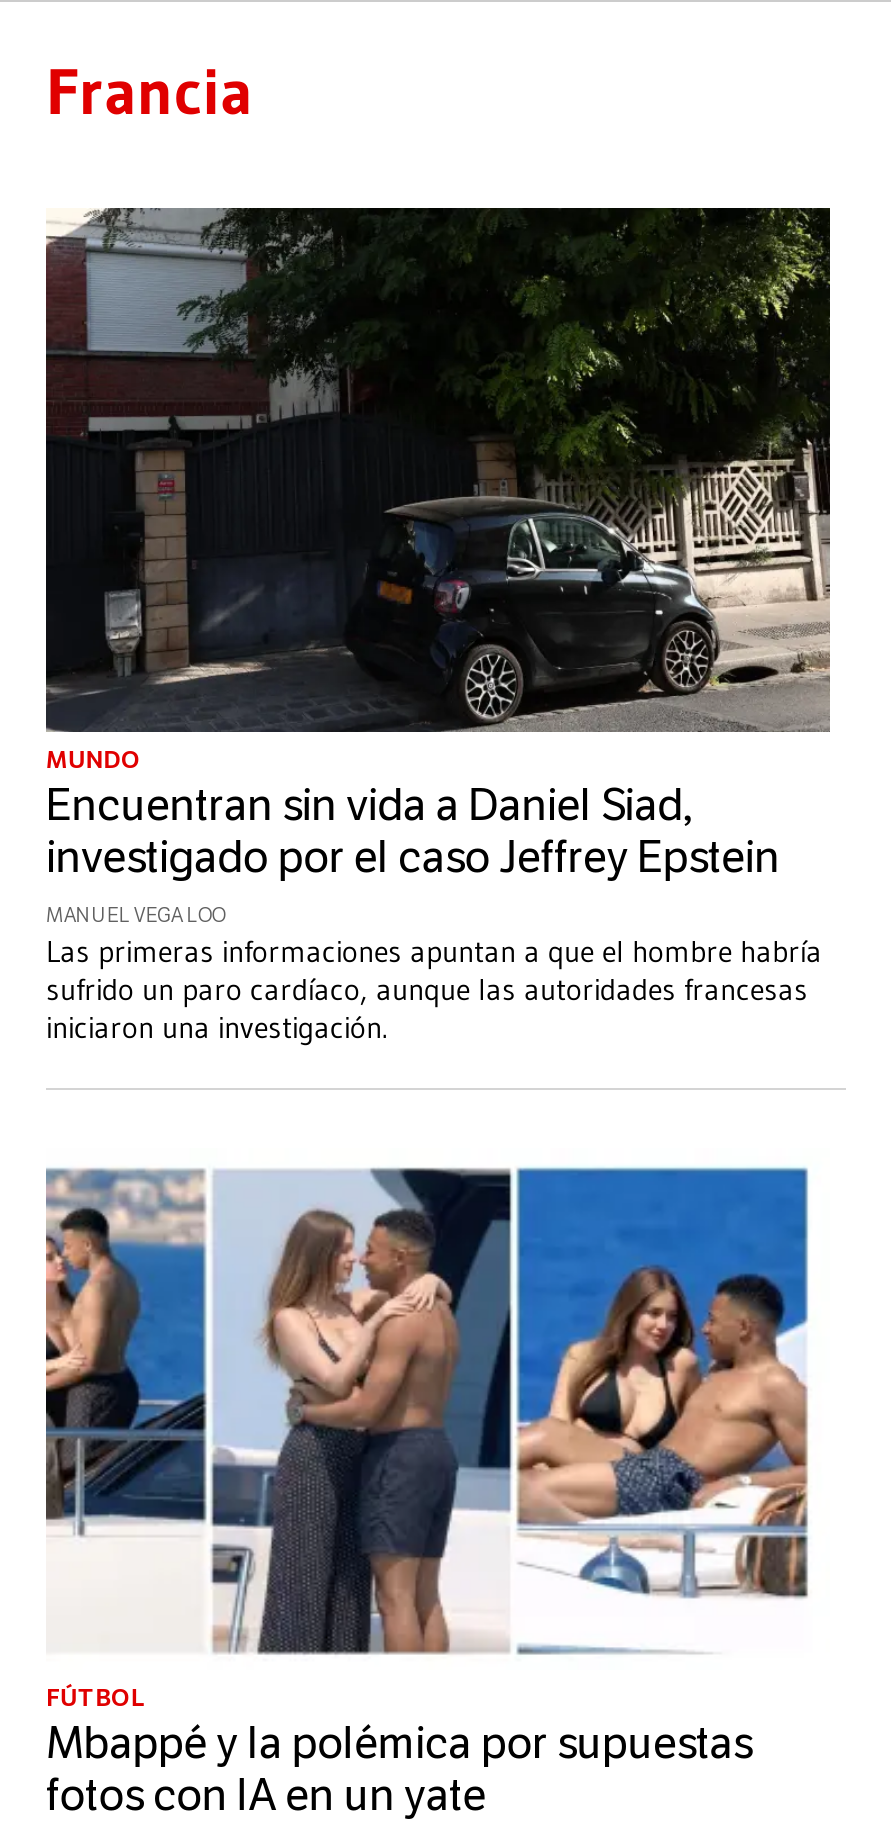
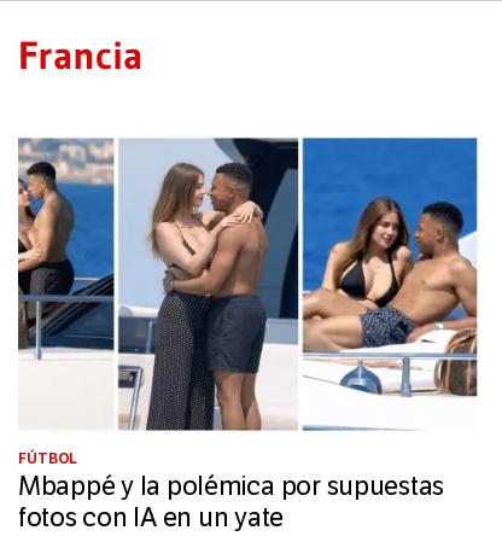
- [image]
- MUNDO
- Encuentran sin vida a Daniel Siad,
- investigado por el caso Jeffrey Epstein
- MANUEL VEGA LOO
- Las primeras informaciones apuntan a que el hombre habría
- sufrido un paro cardíaco, aunque las autoridades francesas
- iniciaron una investigación.
